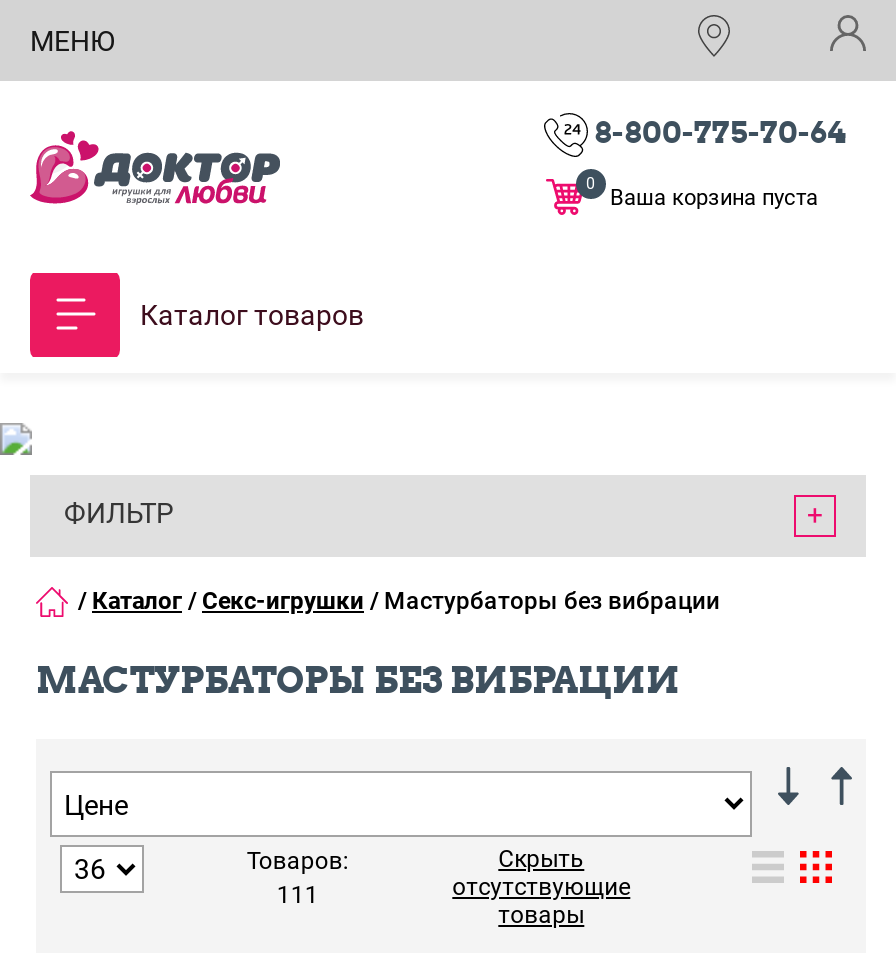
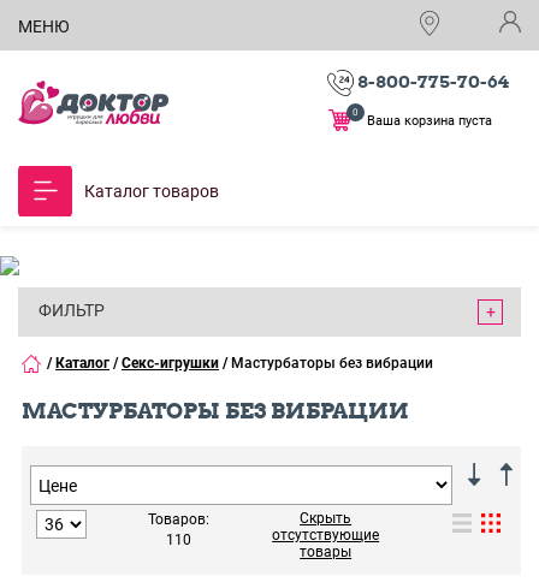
- 111
+ 110
